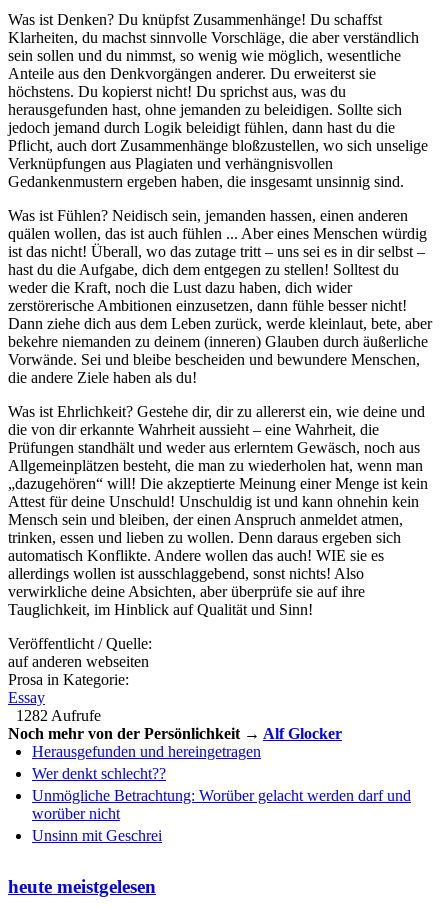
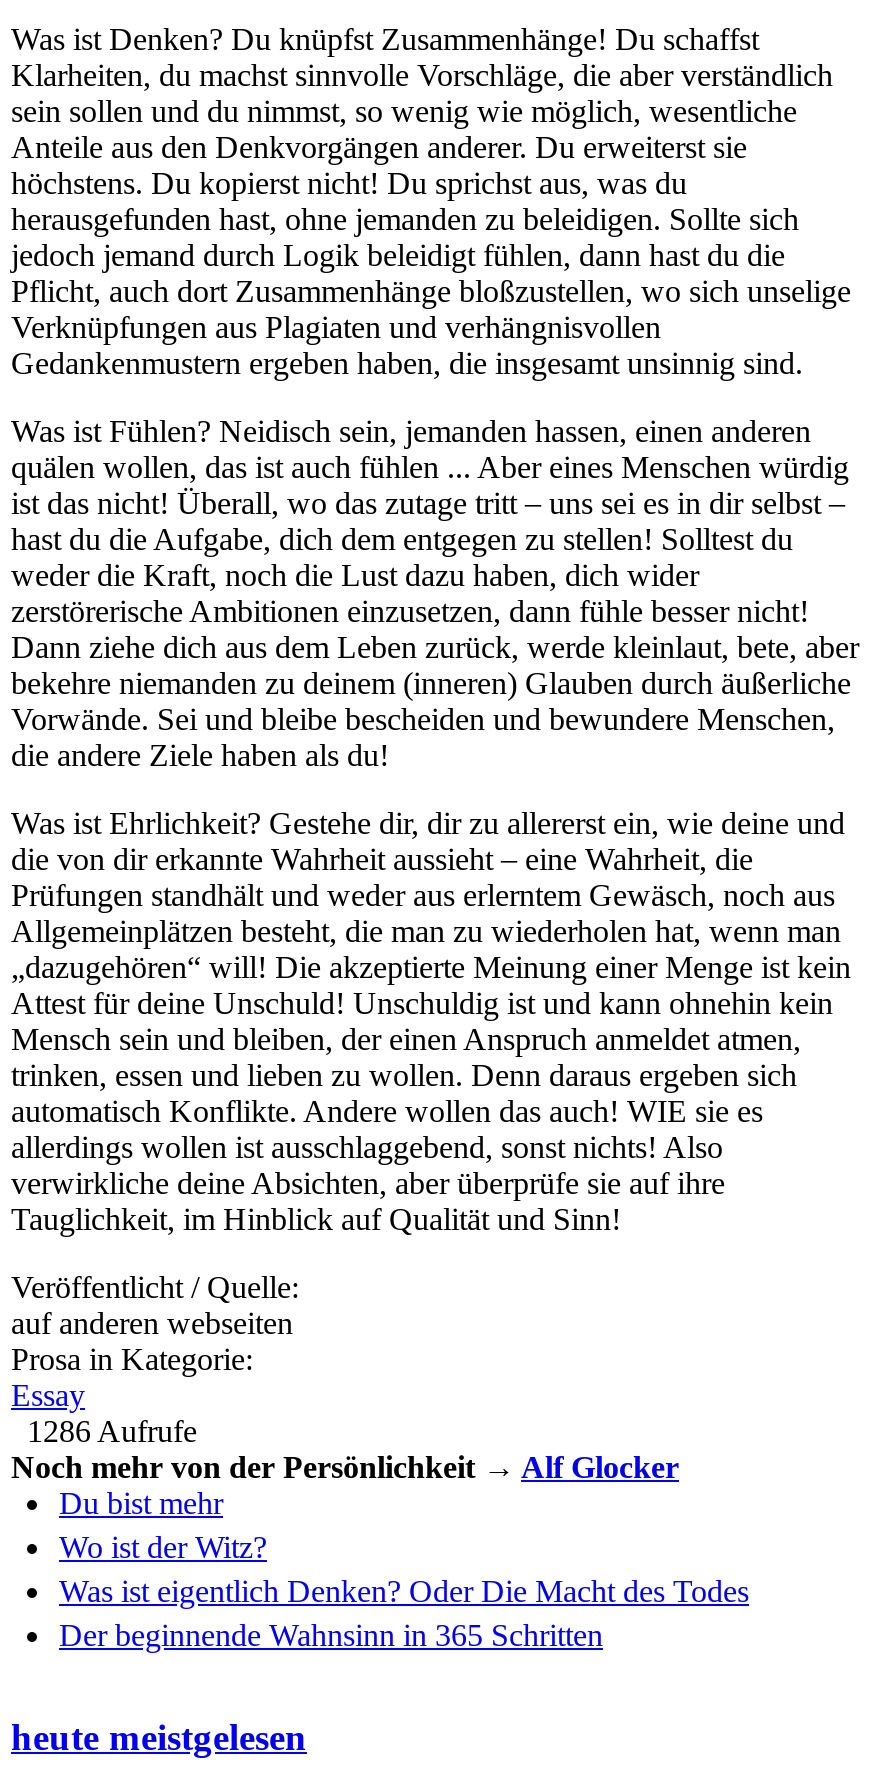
- 1282 Aufrufe
+ 1286 Aufrufe

- Herausgefunden und hereingetragen
- Wer denkt schlecht??
- Unmögliche Betrachtung: Worüber gelacht werden darf und
- worüber nicht
- Unsinn mit Geschrei
+ Du bist mehr
+ Wo ist der Witz?
+ Was ist eigentlich Denken? Oder Die Macht des Todes
+ Der beginnende Wahnsinn in 365 Schritten
